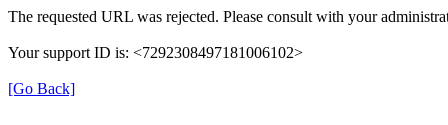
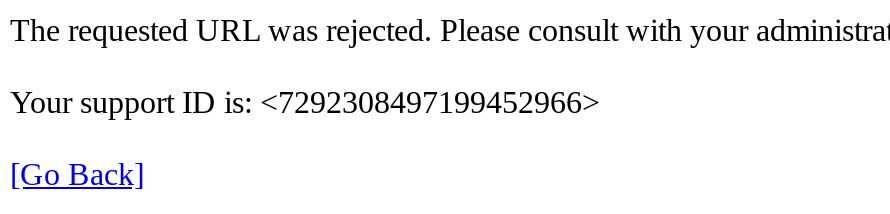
- Your support ID is: <7292308497181006102>
+ Your support ID is: <7292308497199452966>
